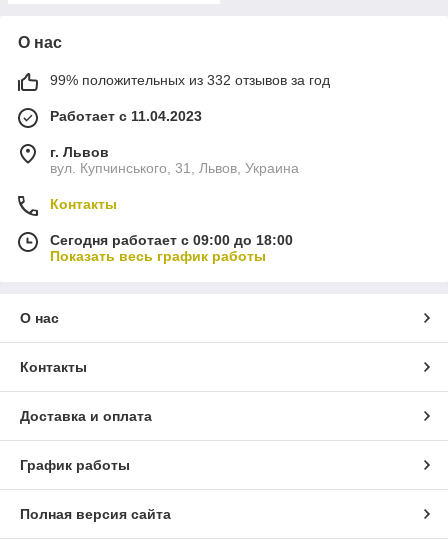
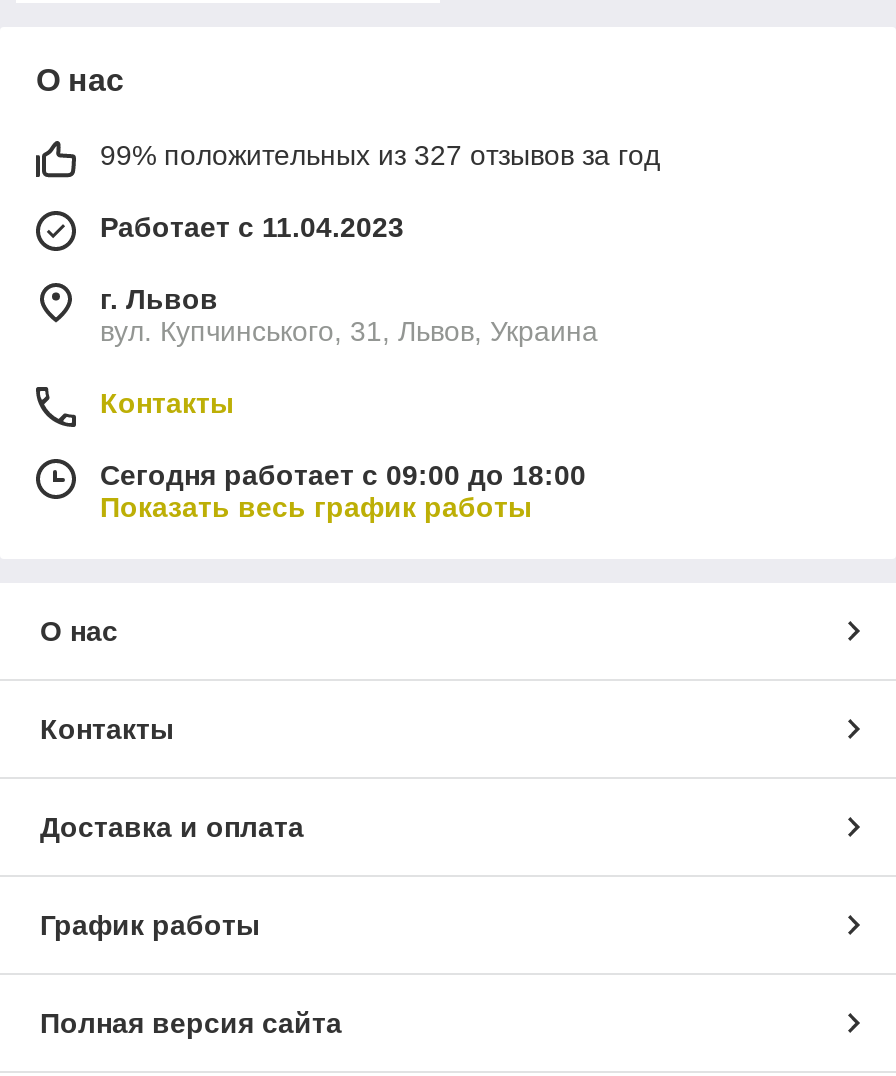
- 99% положительных из 332 отзывов за год
+ 99% положительных из 327 отзывов за год
